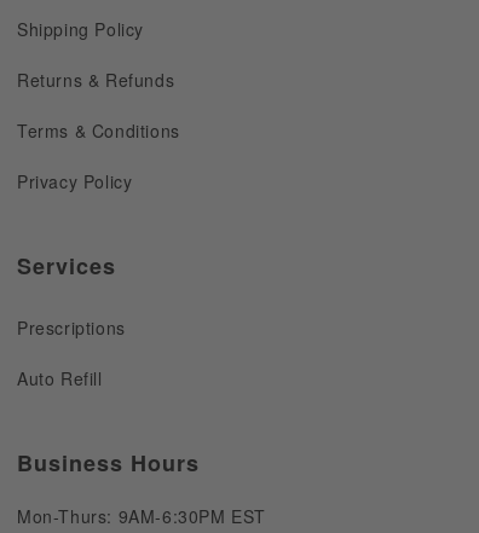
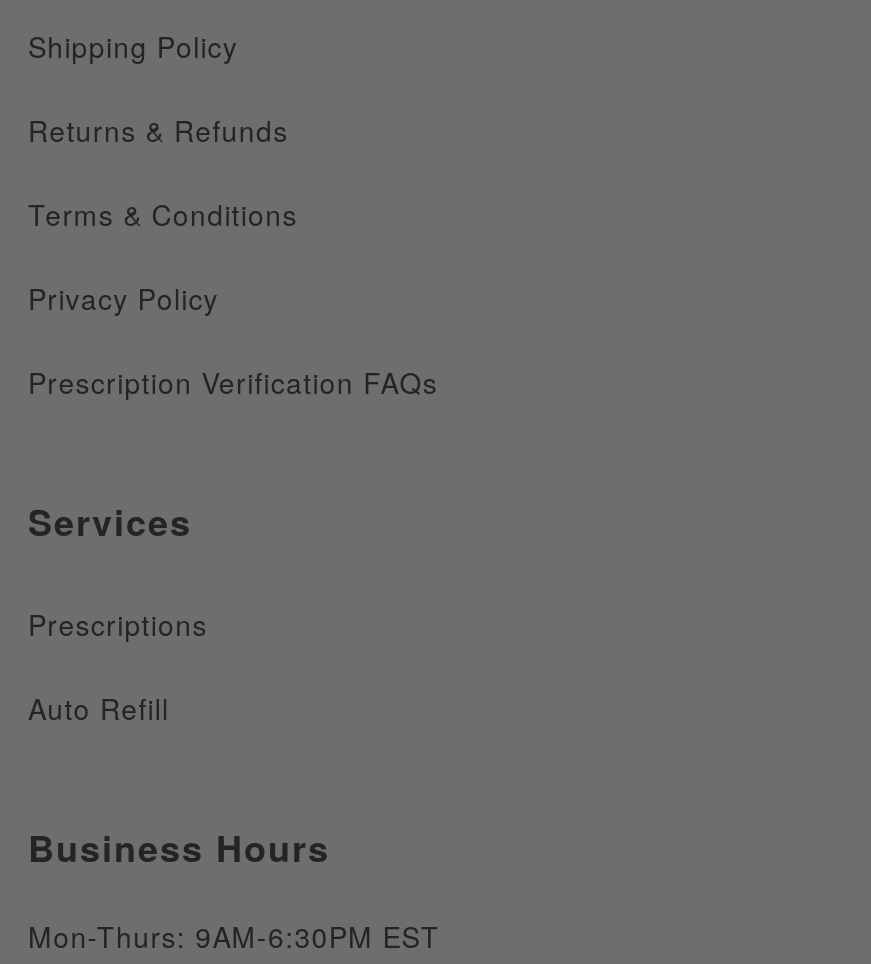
+ Prescription Verification FAQs
